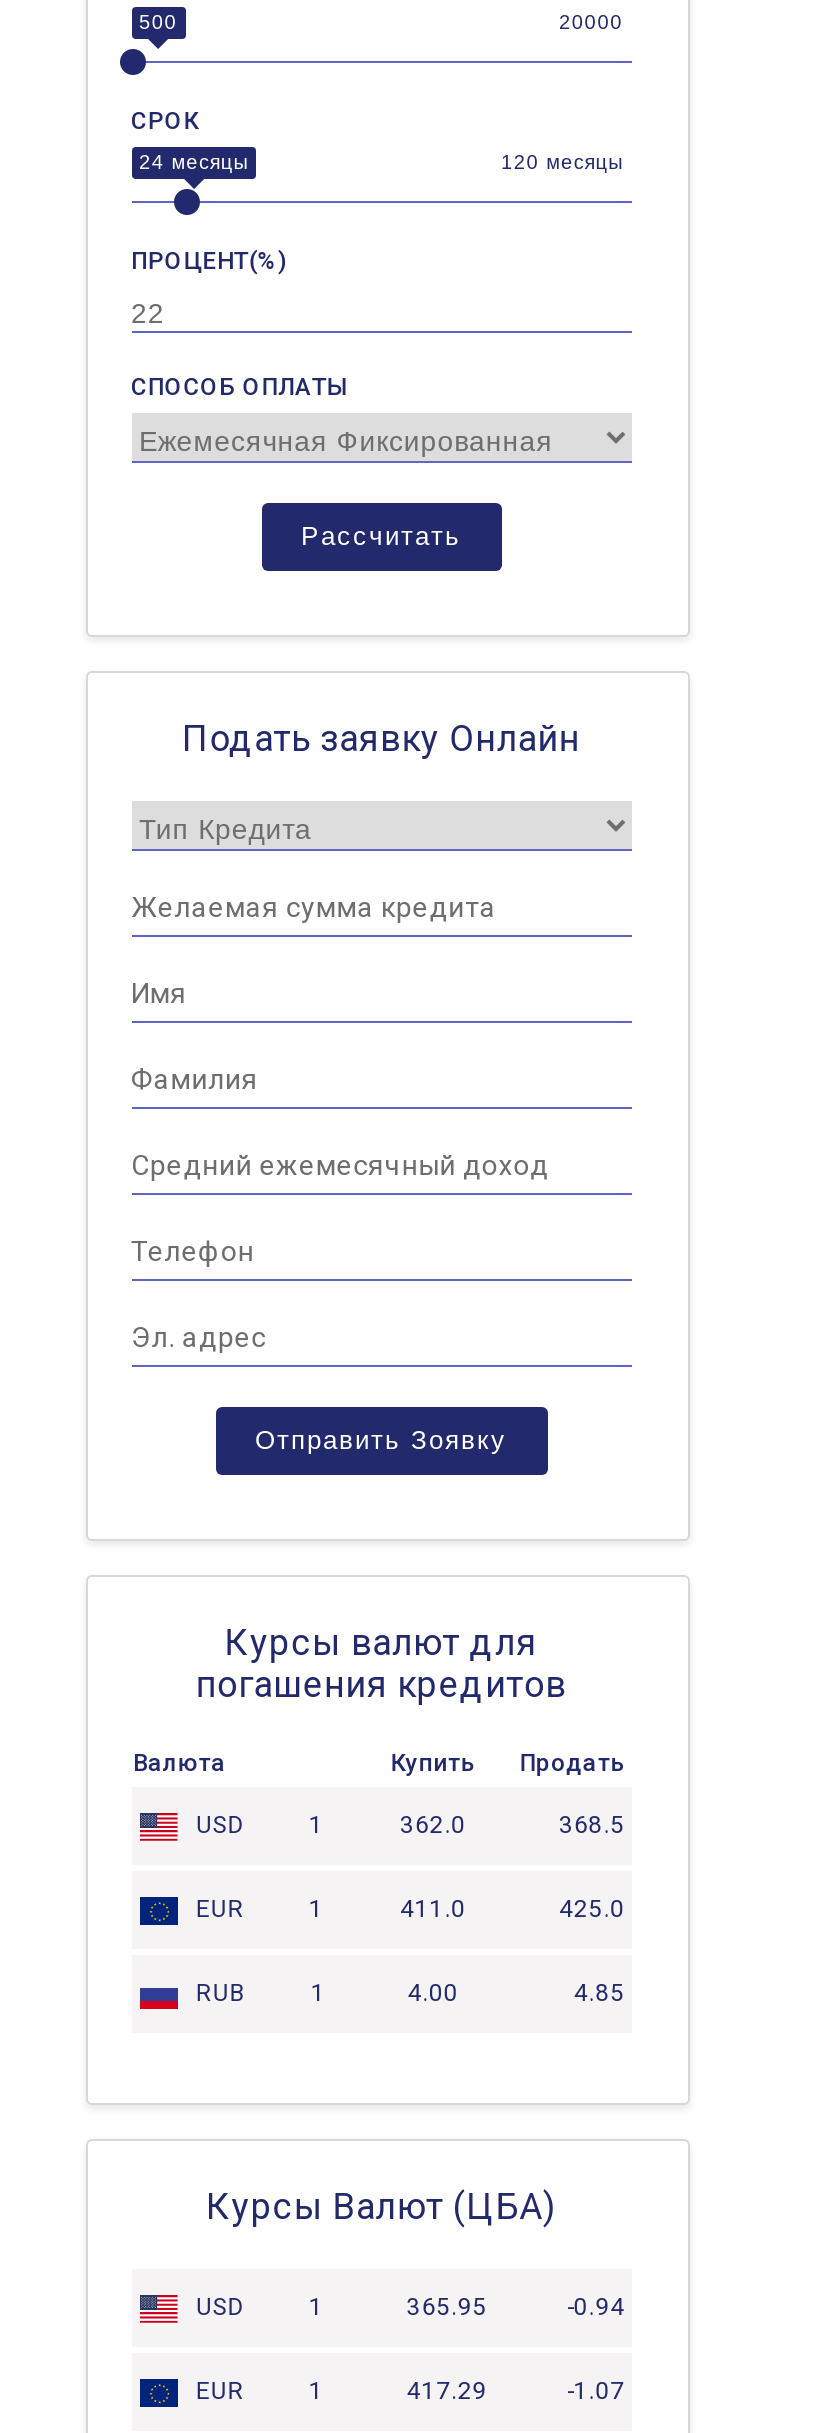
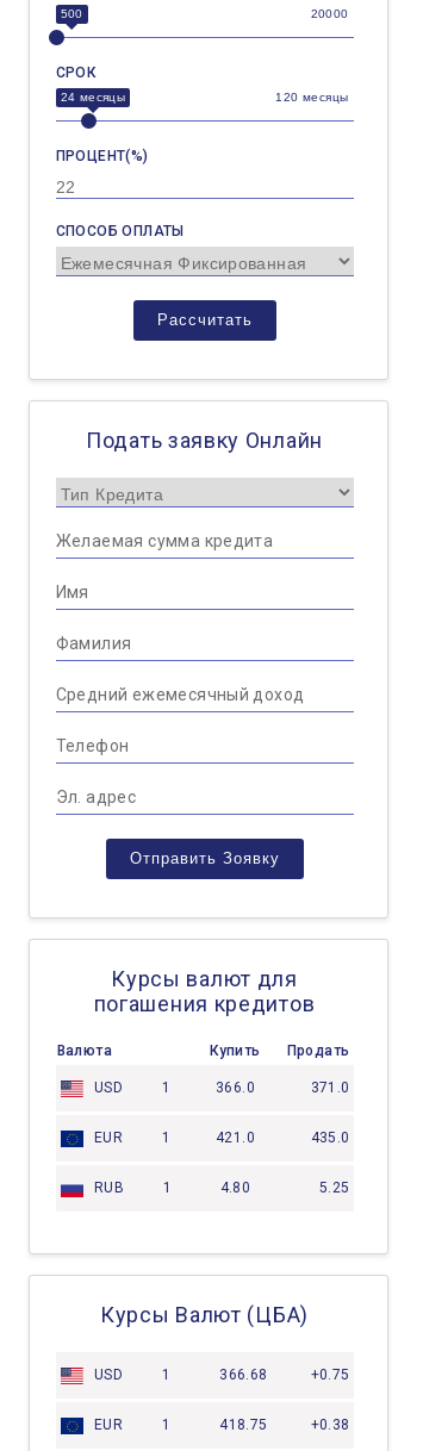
- 362.0
+ 366.0

- 368.5
+ 371.0

- 411.0
+ 421.0

- 425.0
+ 435.0

- 4.00
+ 4.80

- 4.85
+ 5.25

- 365.95
+ 366.68

- -0.94
+ +0.75

- 417.29
+ 418.75

- -1.07
+ +0.38
